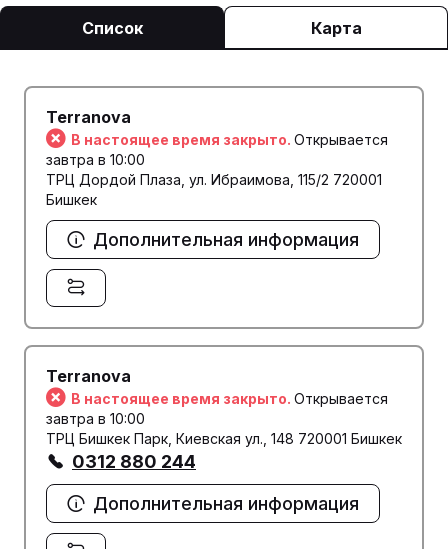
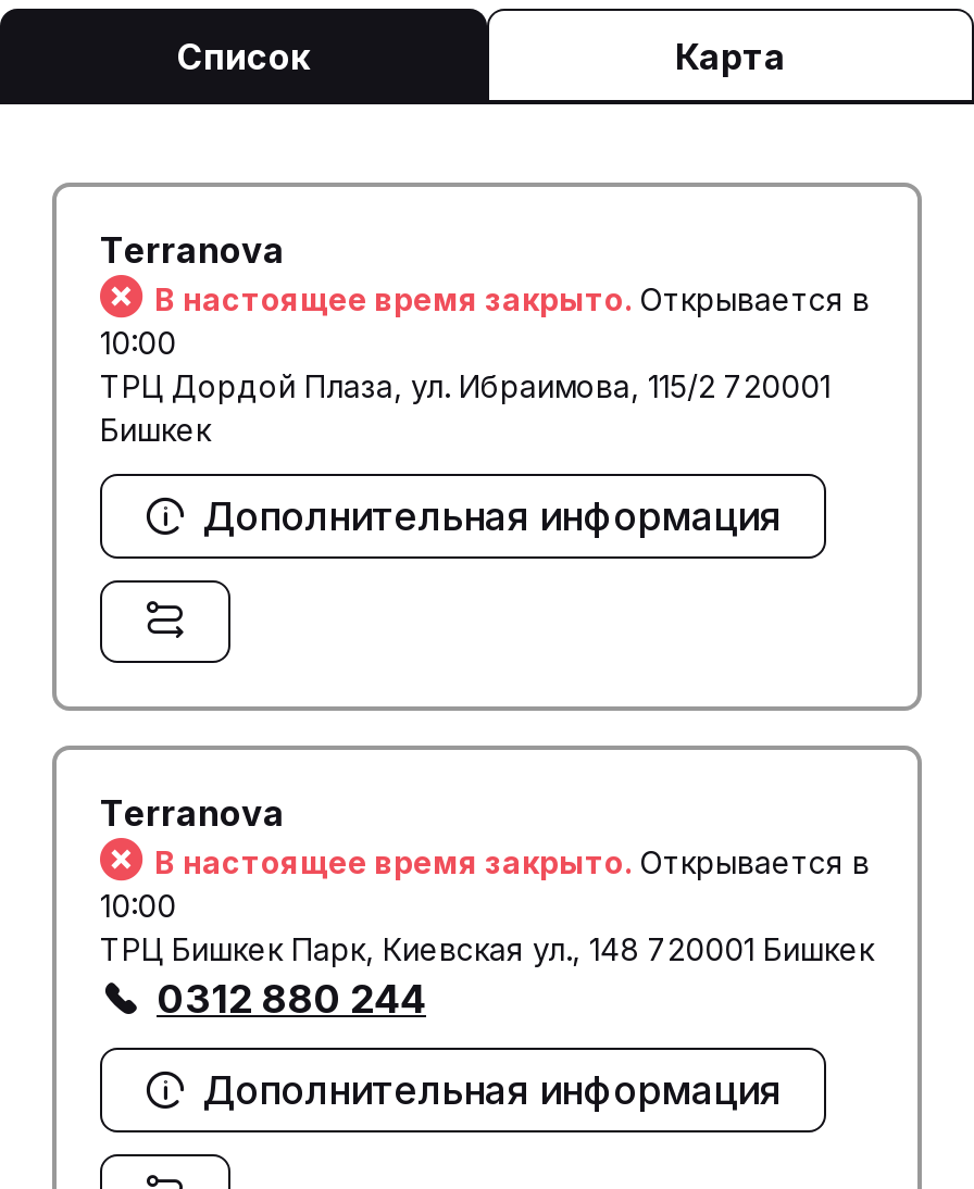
- В настоящее время закрыто. Открывается
- завтра в 10:00
+ В настоящее время закрыто. Открывается в
+ 10:00

- В настоящее время закрыто. Открывается
- завтра в 10:00
+ В настоящее время закрыто. Открывается в
+ 10:00
